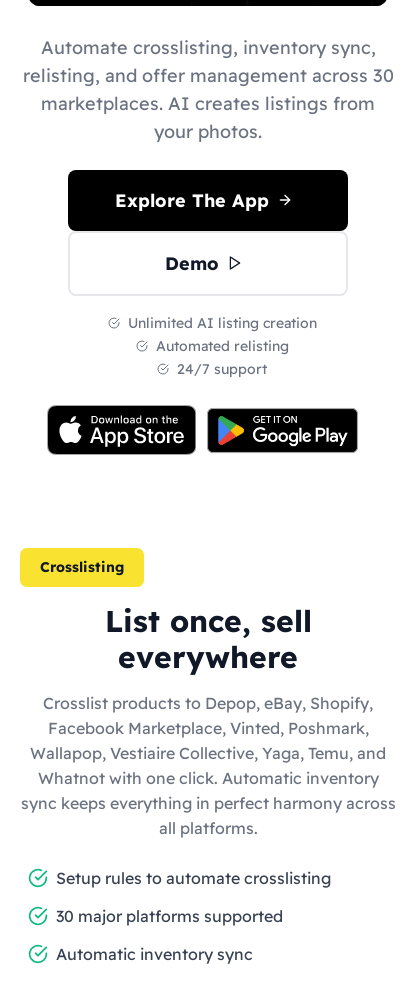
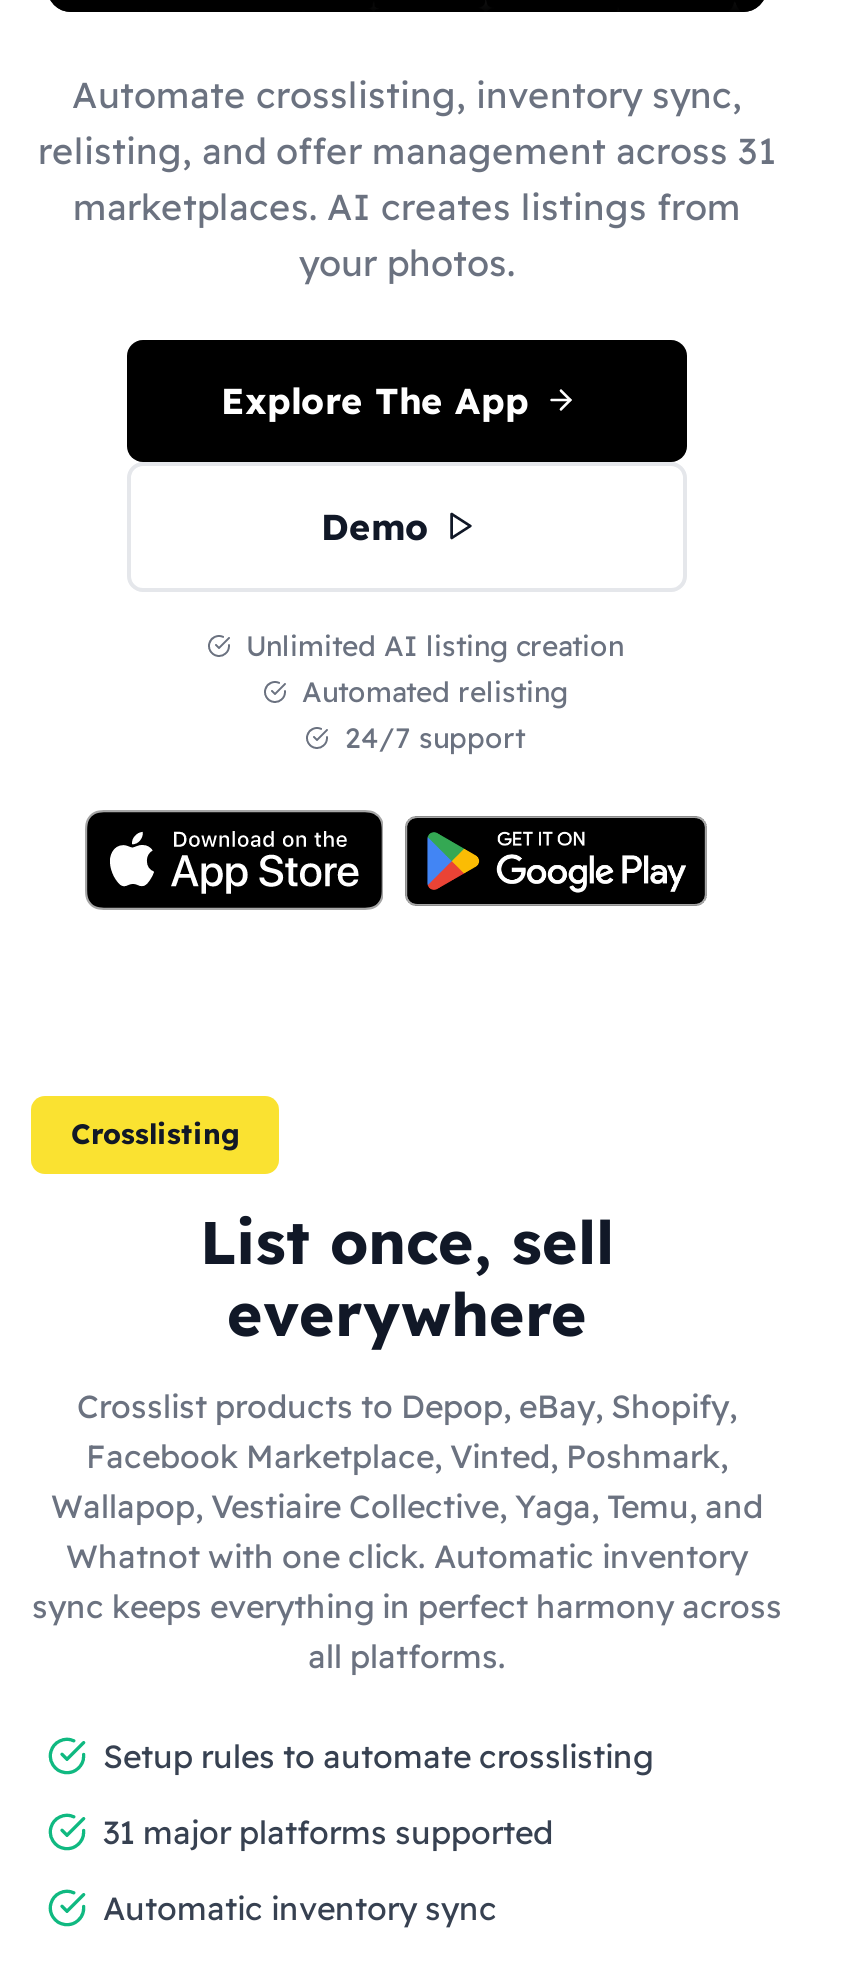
- relisting, and offer management across 30
+ relisting, and offer management across 31

- 30 major platforms supported
+ 31 major platforms supported
